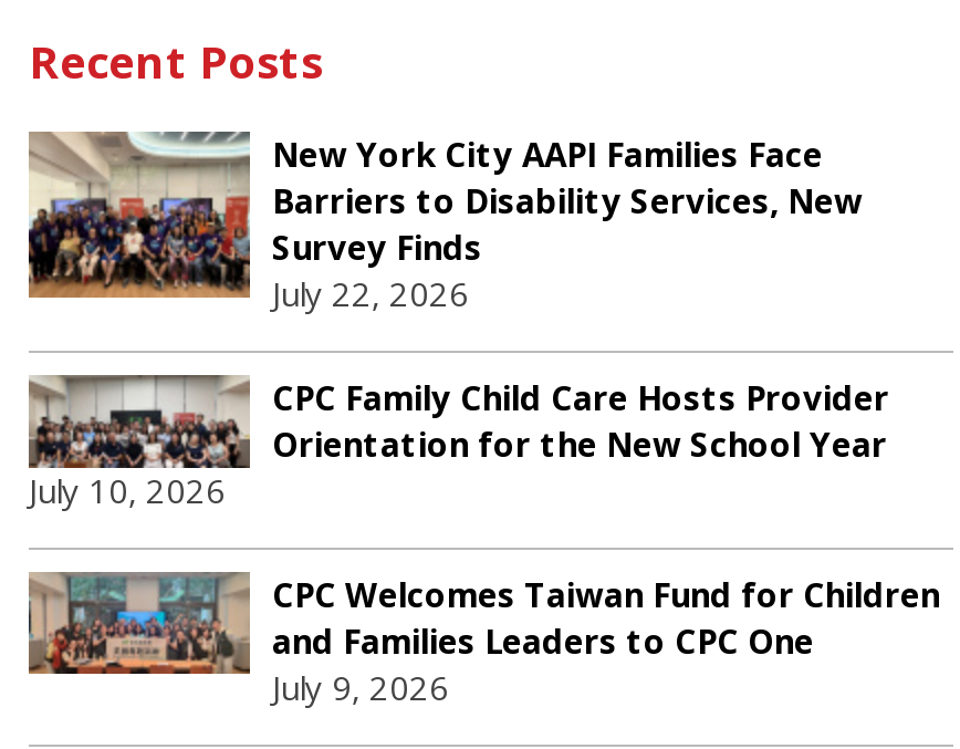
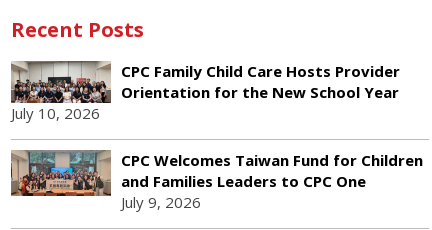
- [image]
- New York City AAPI Families Face
- Barriers to Disability Services, New
- Survey Finds
- July 22, 2026
